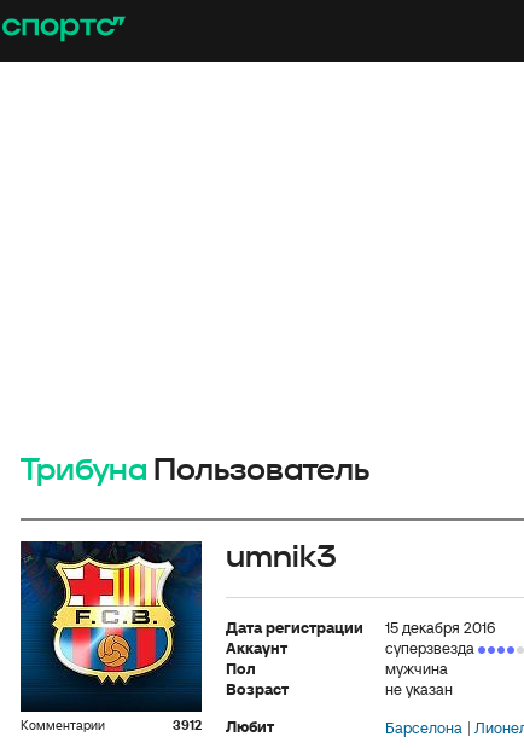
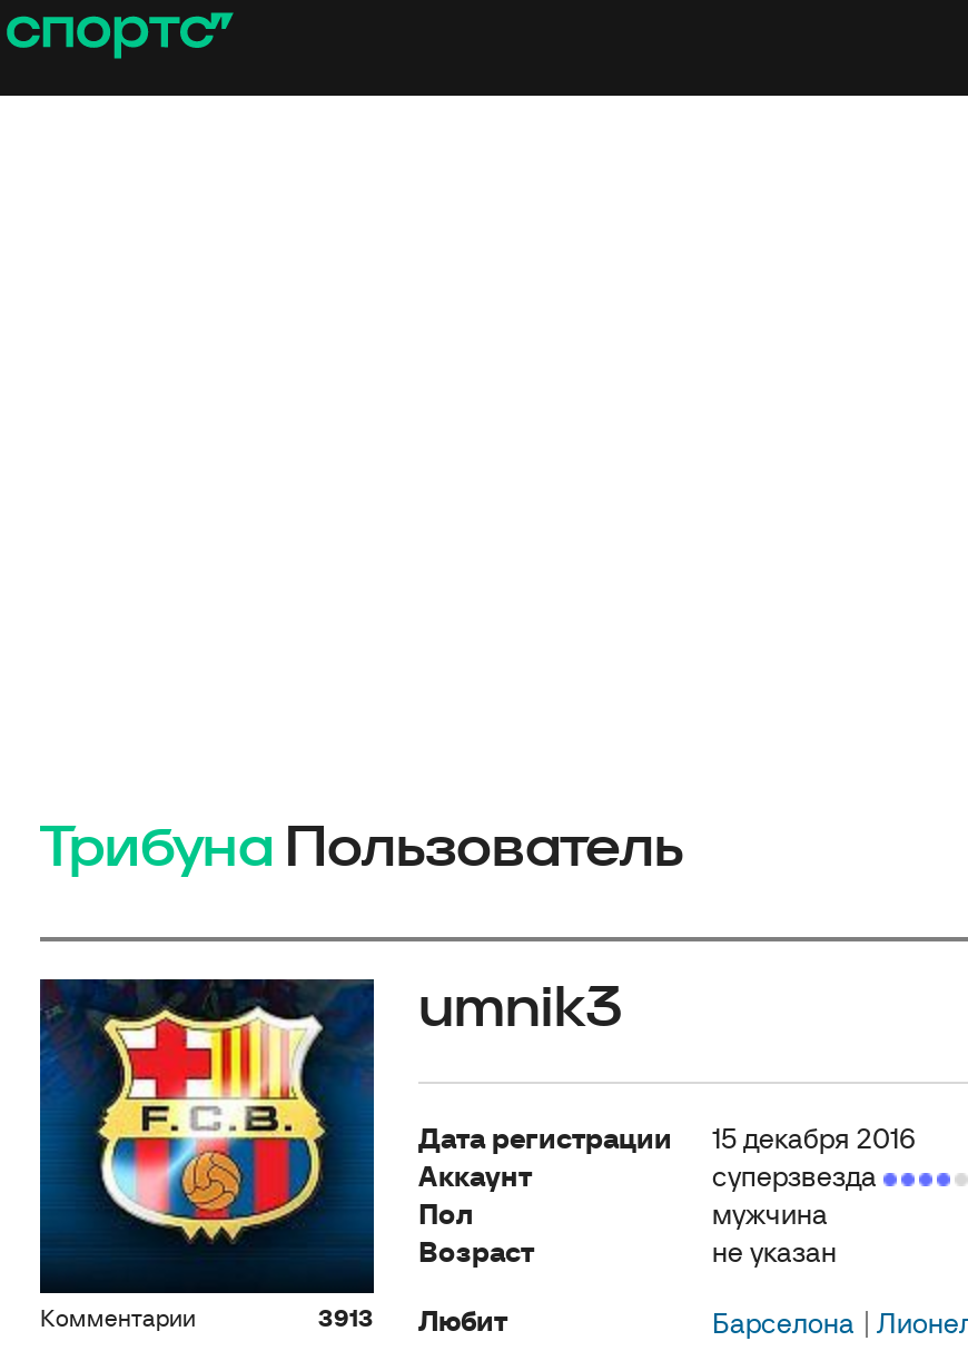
- 3912 Любит
+ 3913 Любит
